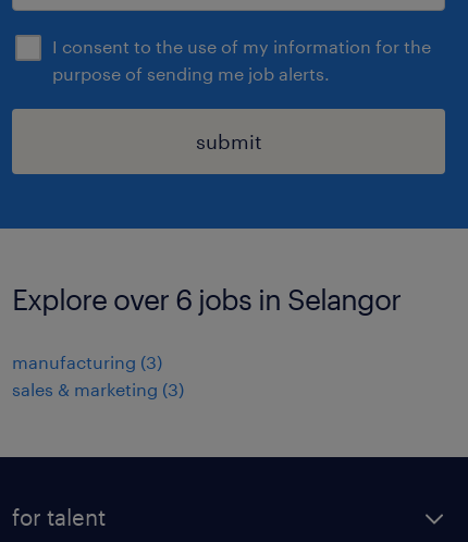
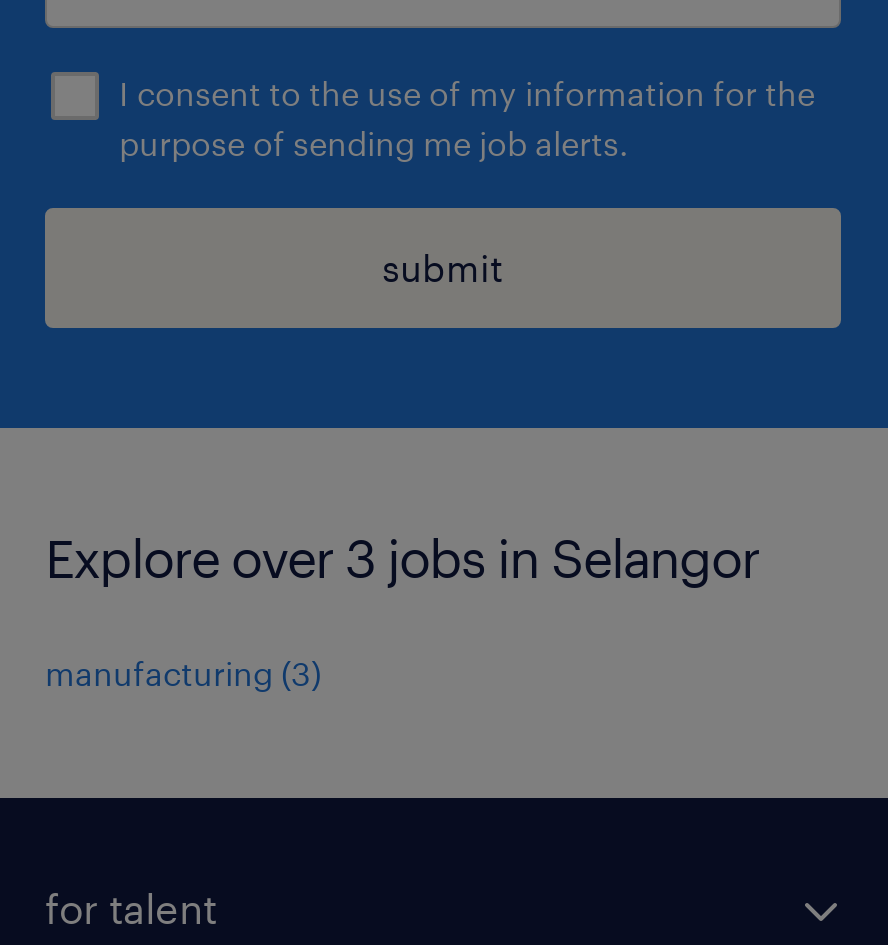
- Explore over 6 jobs in Selangor
+ Explore over 3 jobs in Selangor

- sales & marketing (3)
